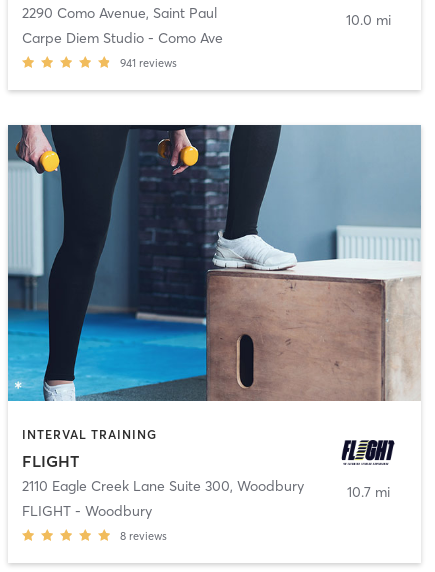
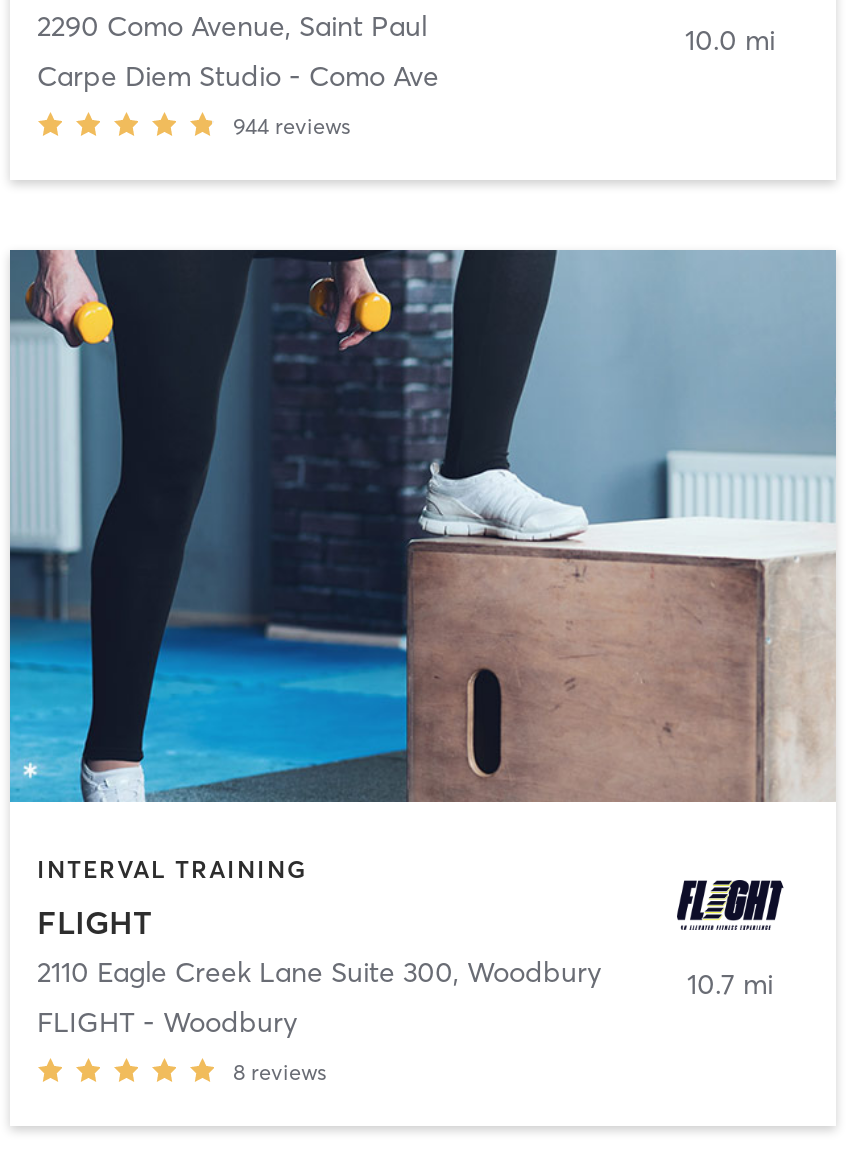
- 941 reviews
+ 944 reviews
